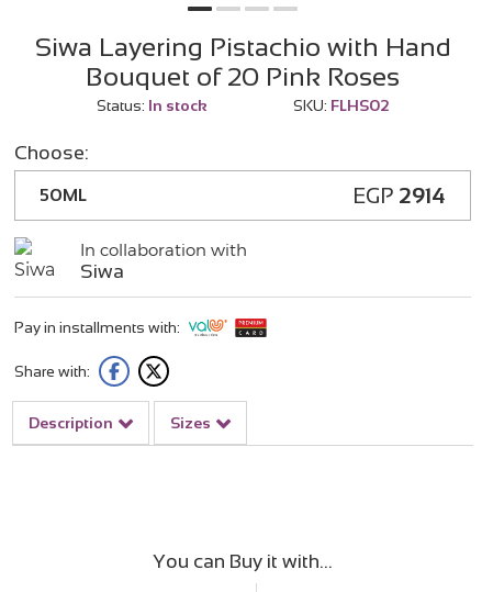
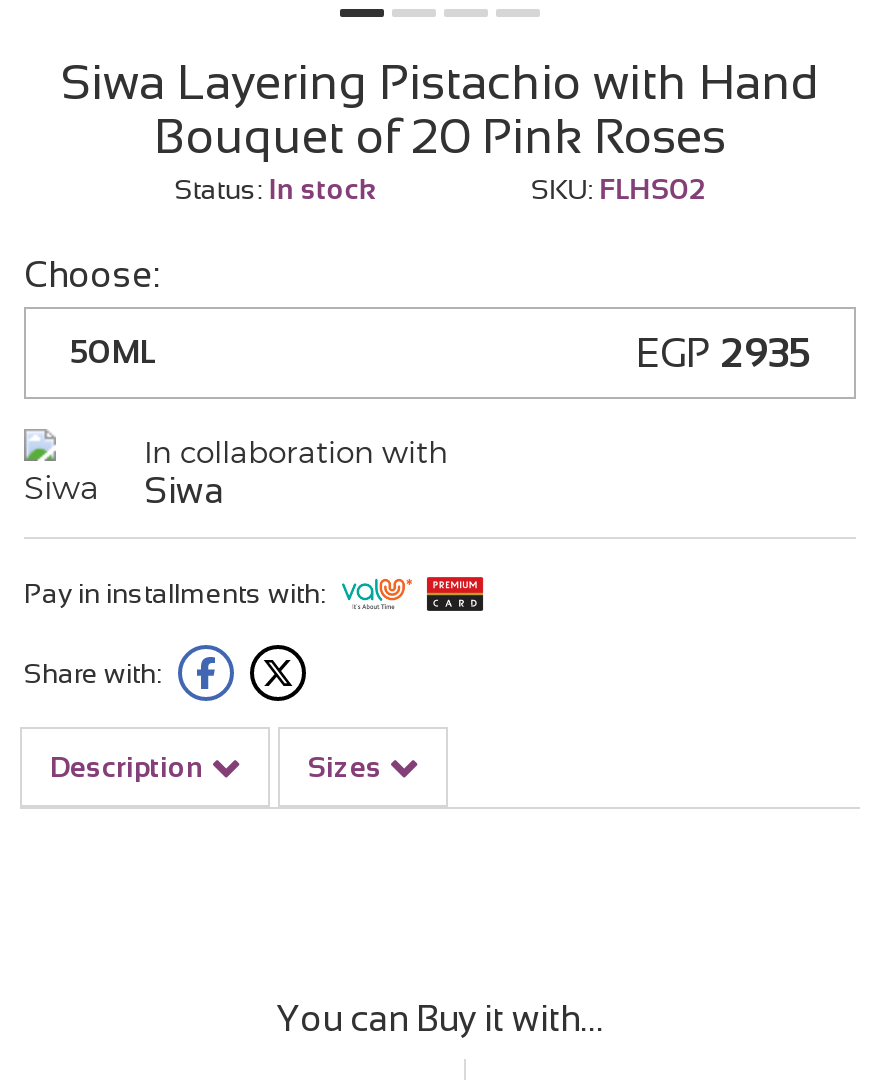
- EGP 2914
+ EGP 2935
